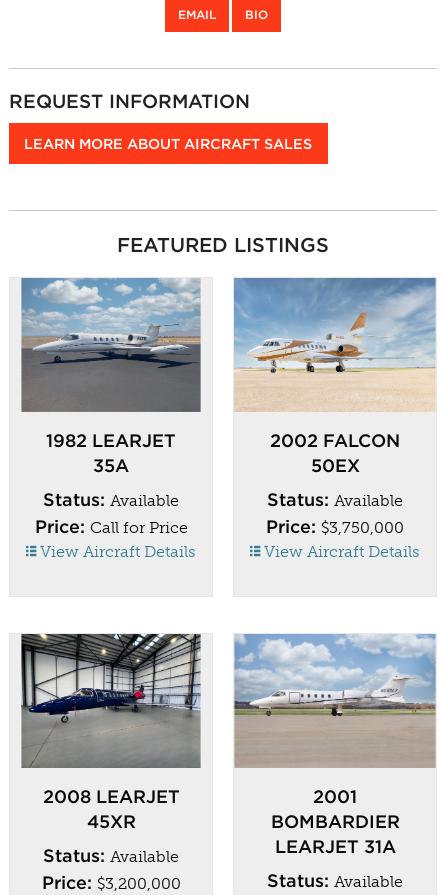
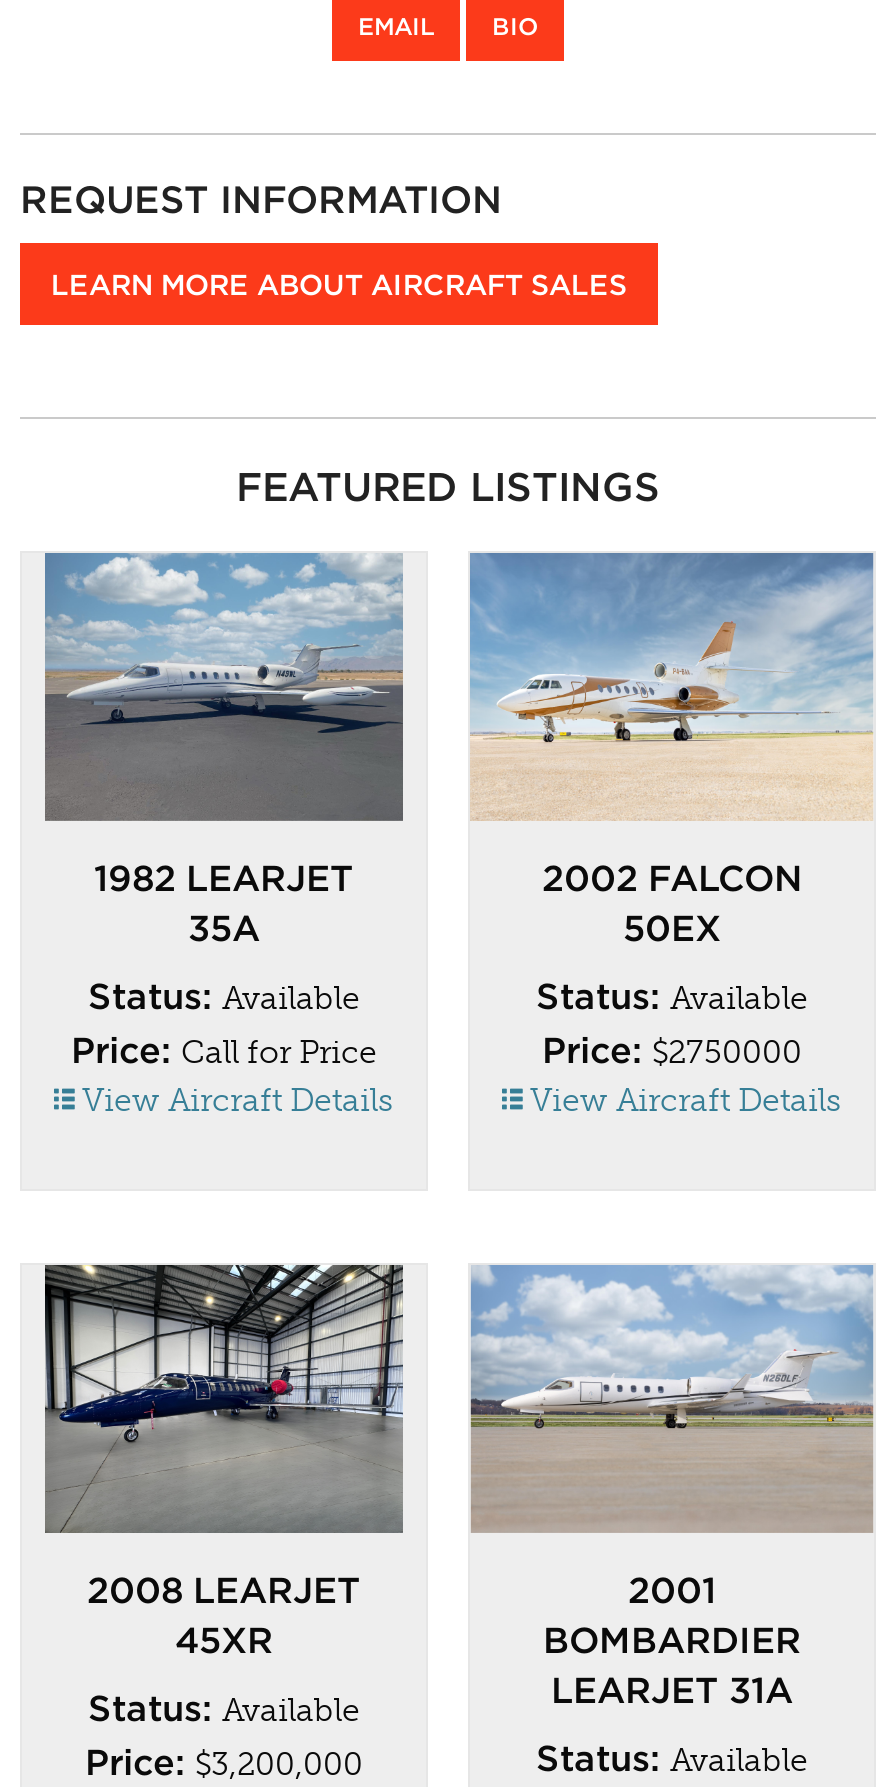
- Price: $3,750,000
+ Price: $2750000
